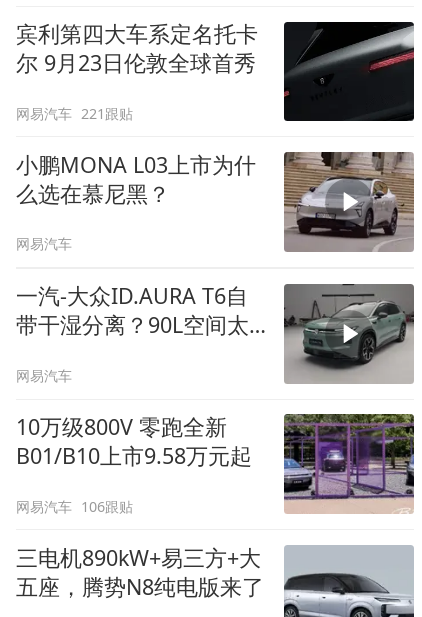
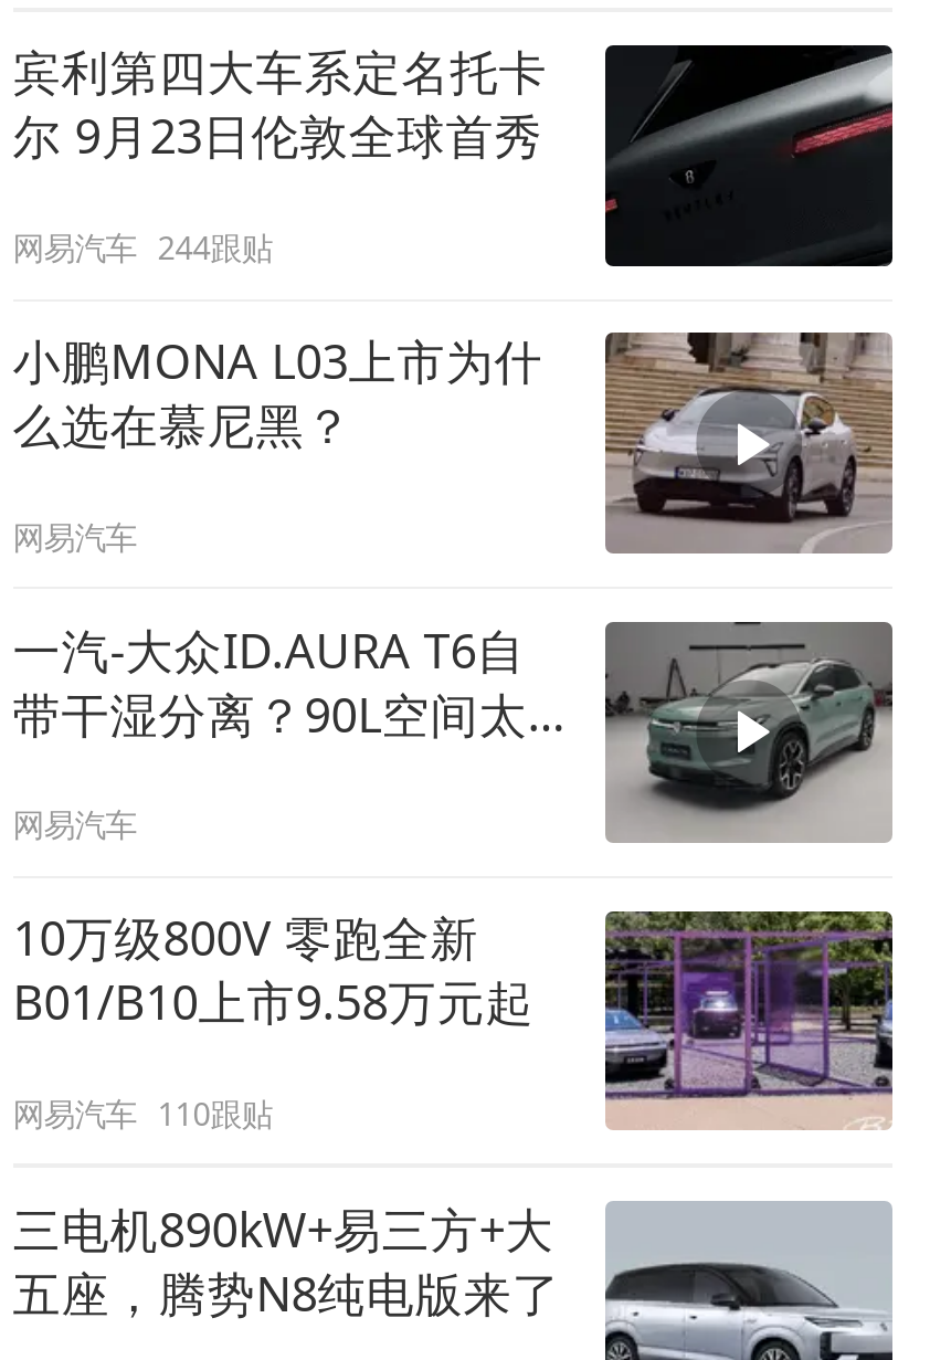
- 网易汽车 221跟贴
+ 网易汽车 244跟贴

- 网易汽车 106跟贴
+ 网易汽车 110跟贴
